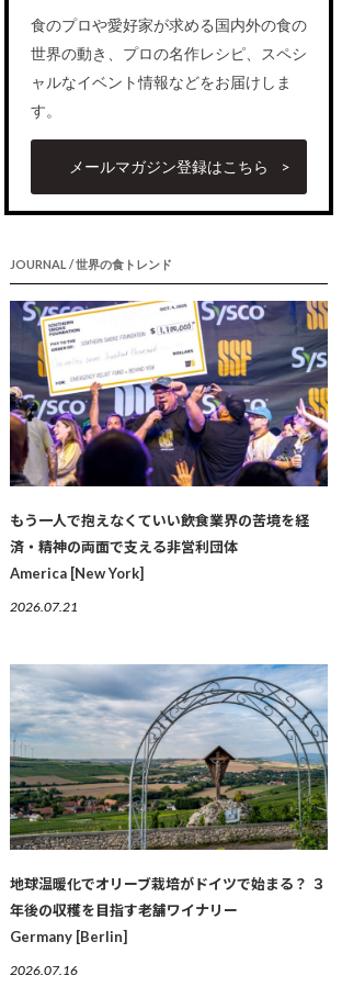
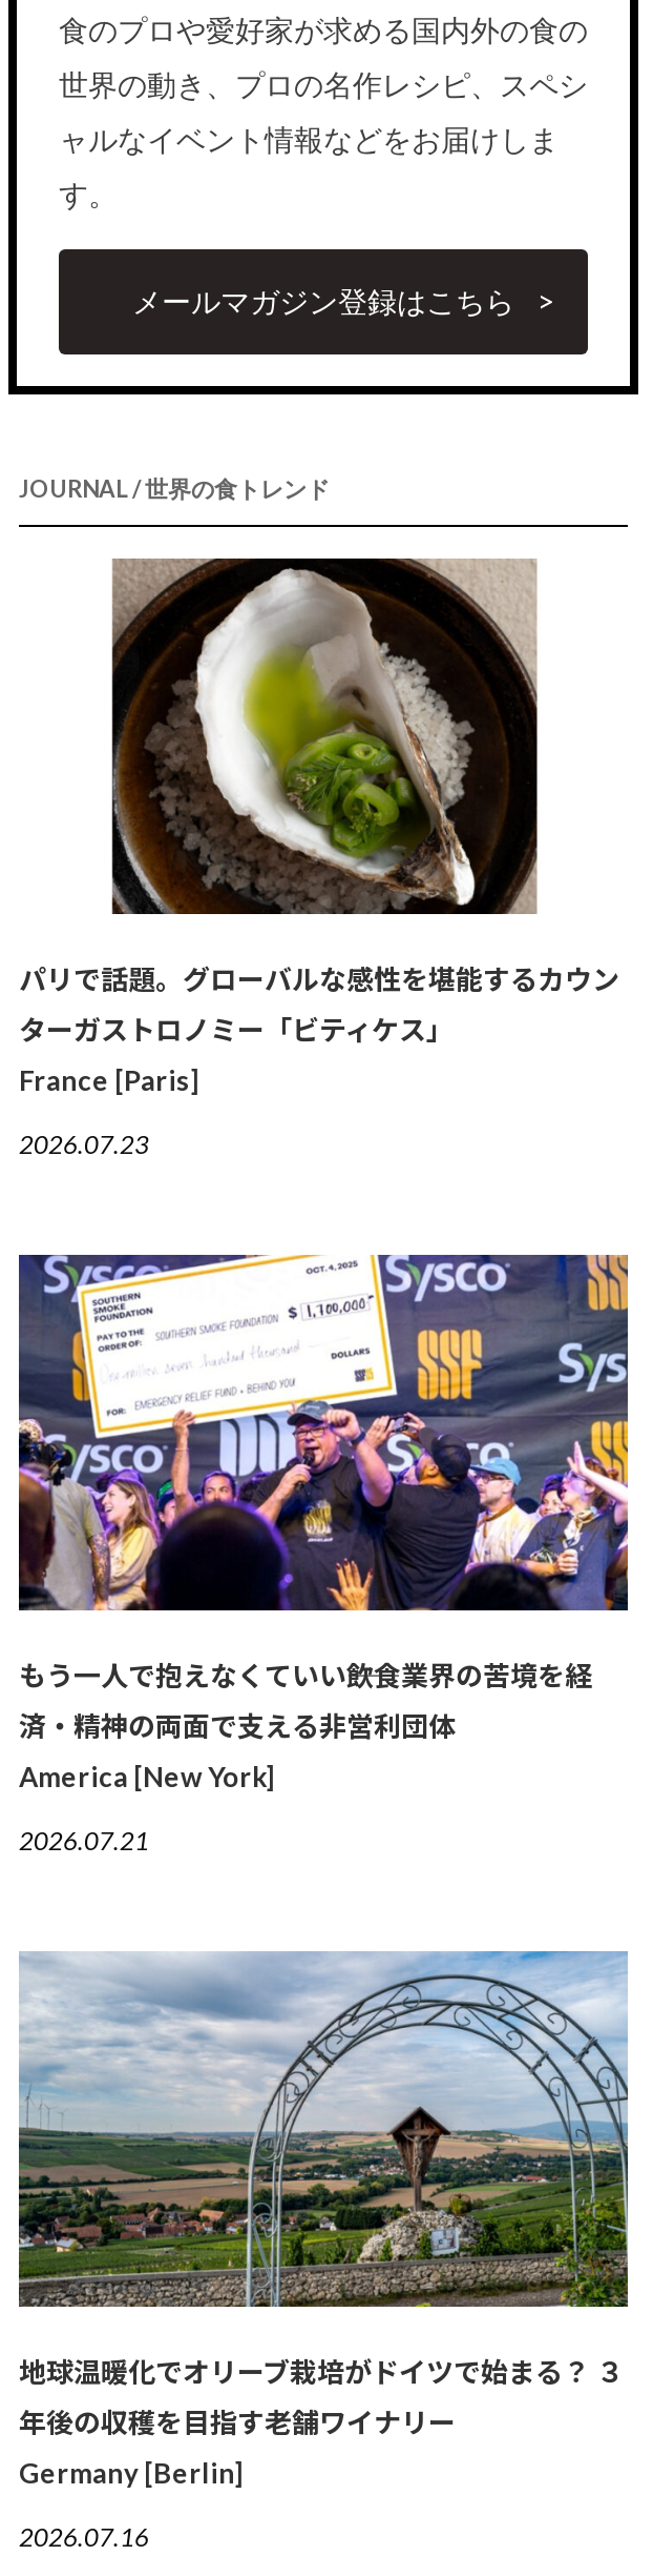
+ [image]
+ パリで話題。グローバルな感性を堪能するカウン
+ ターガストロノミー「ビティケス」
+ France [Paris]
+ 2026.07.23
